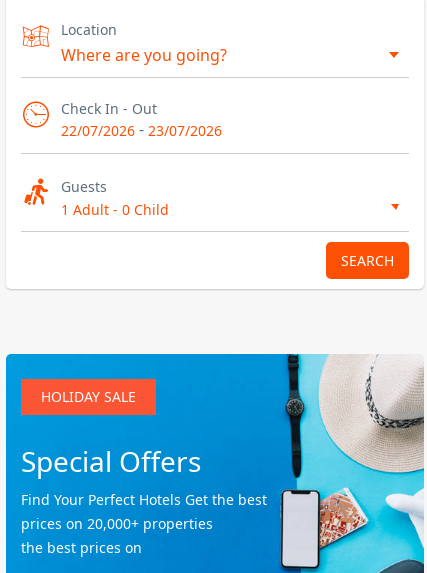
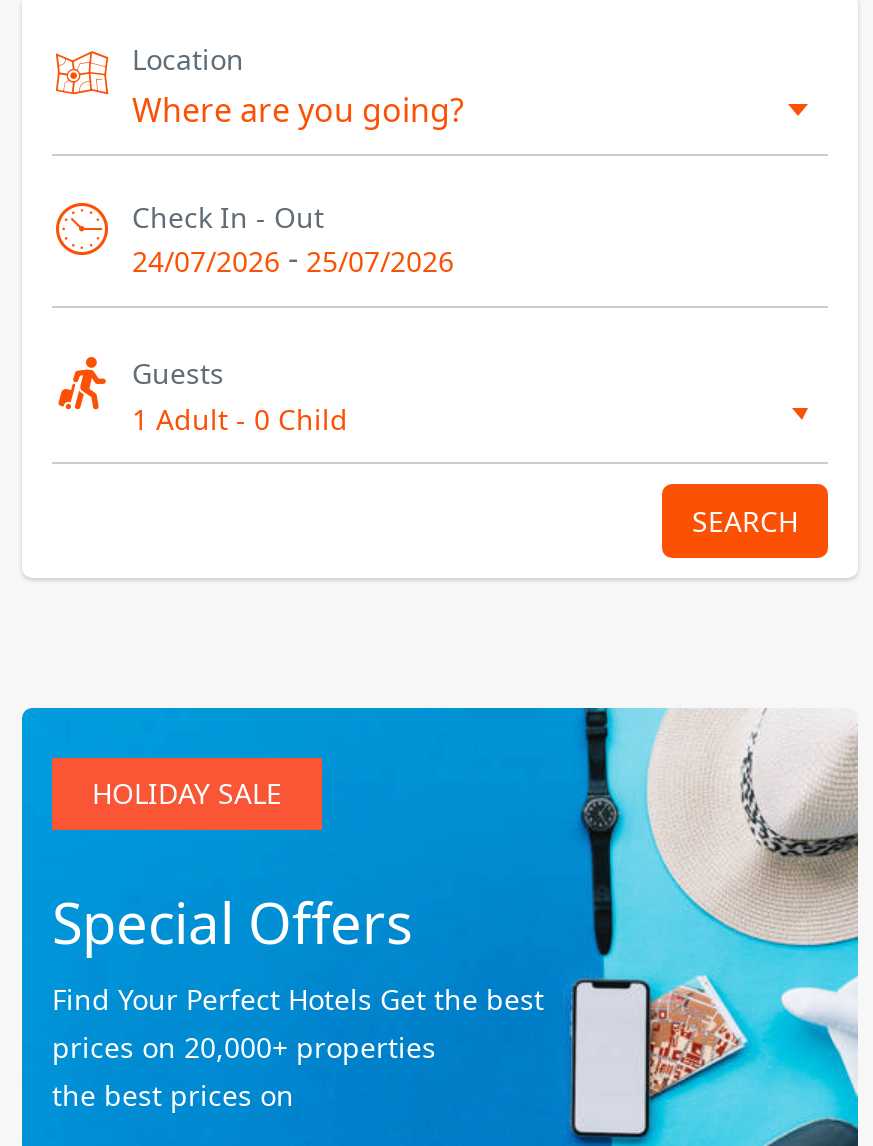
- 22/07/2026 - 23/07/2026
+ 24/07/2026 - 25/07/2026
